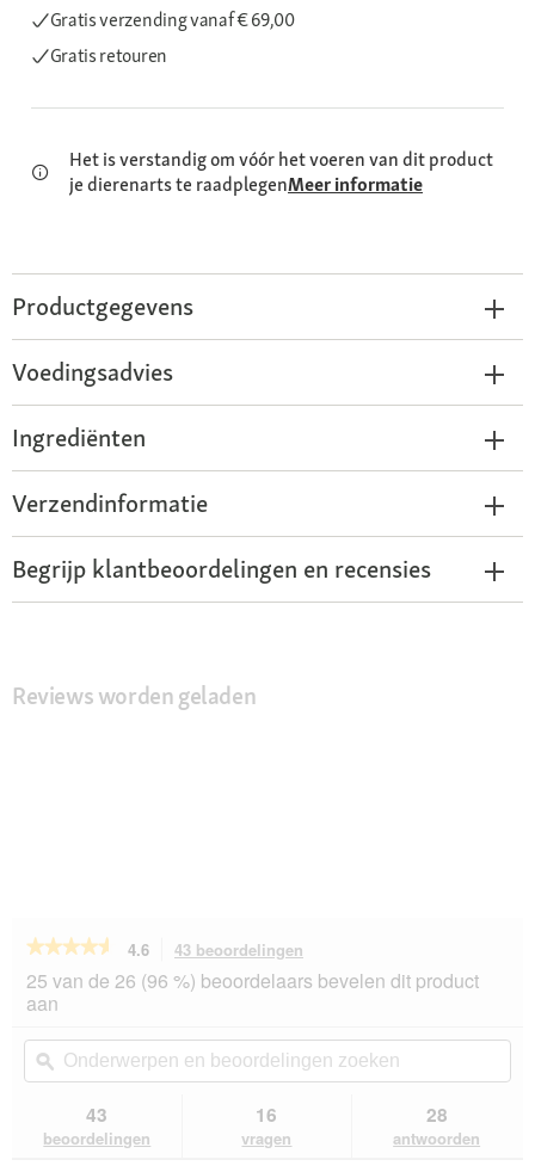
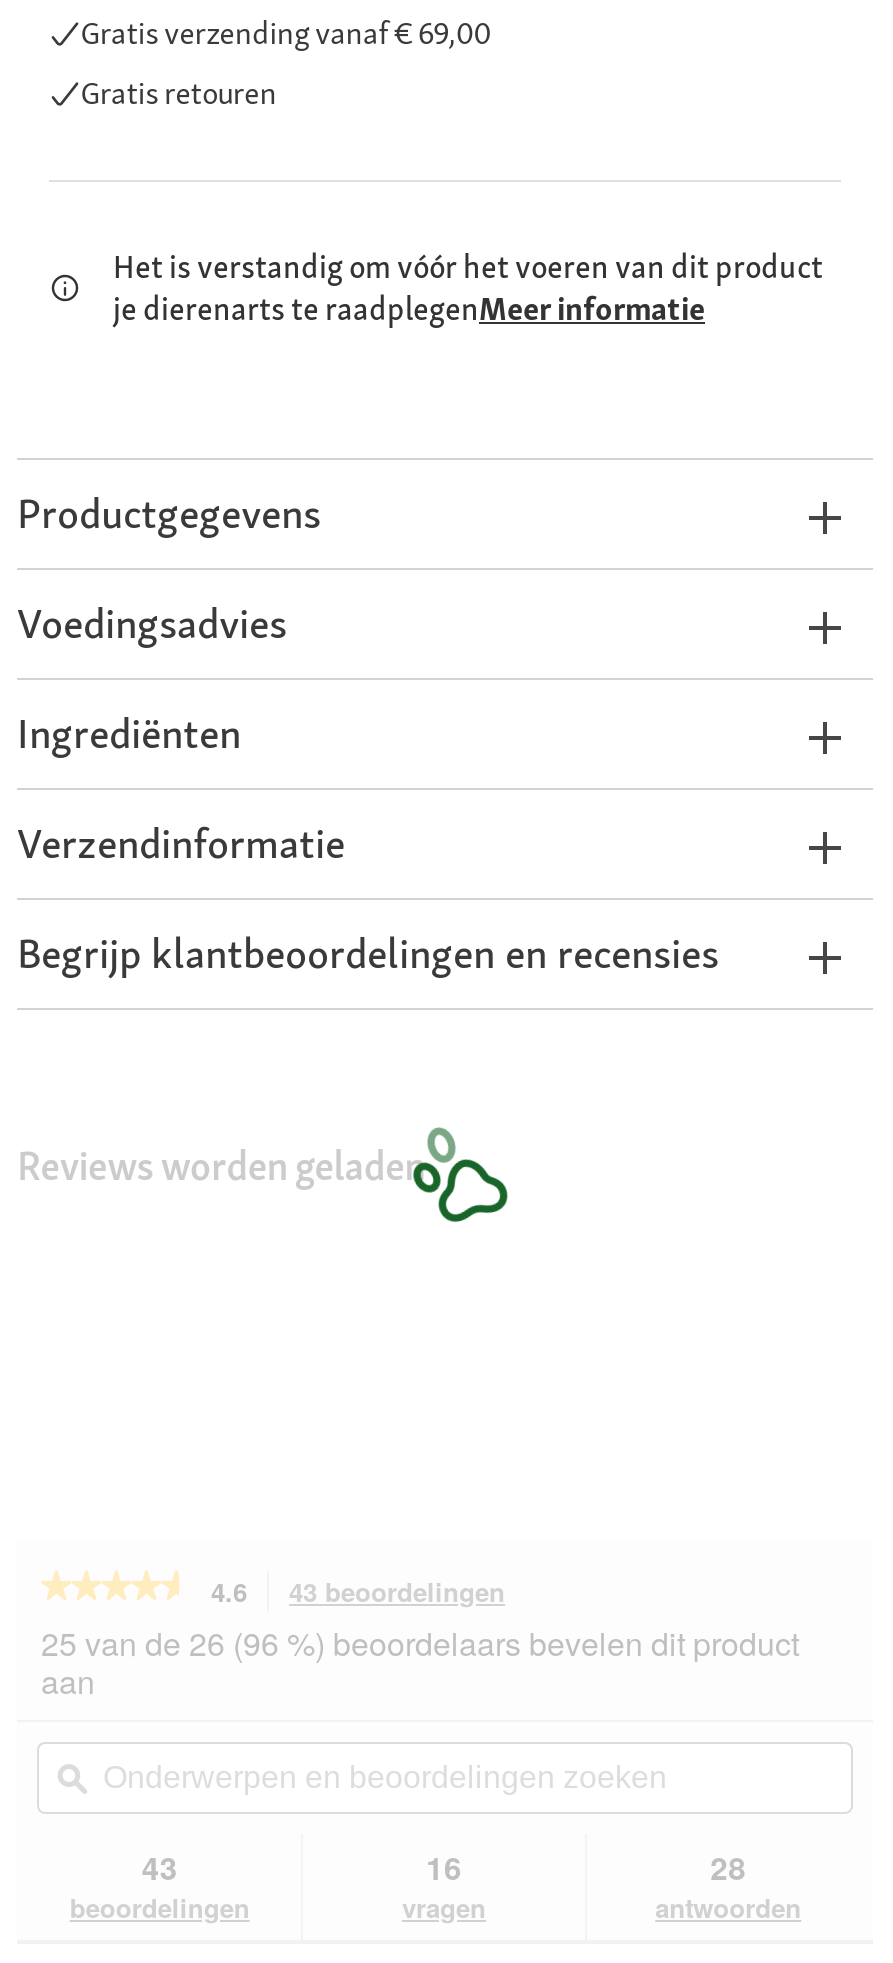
+ [image]
